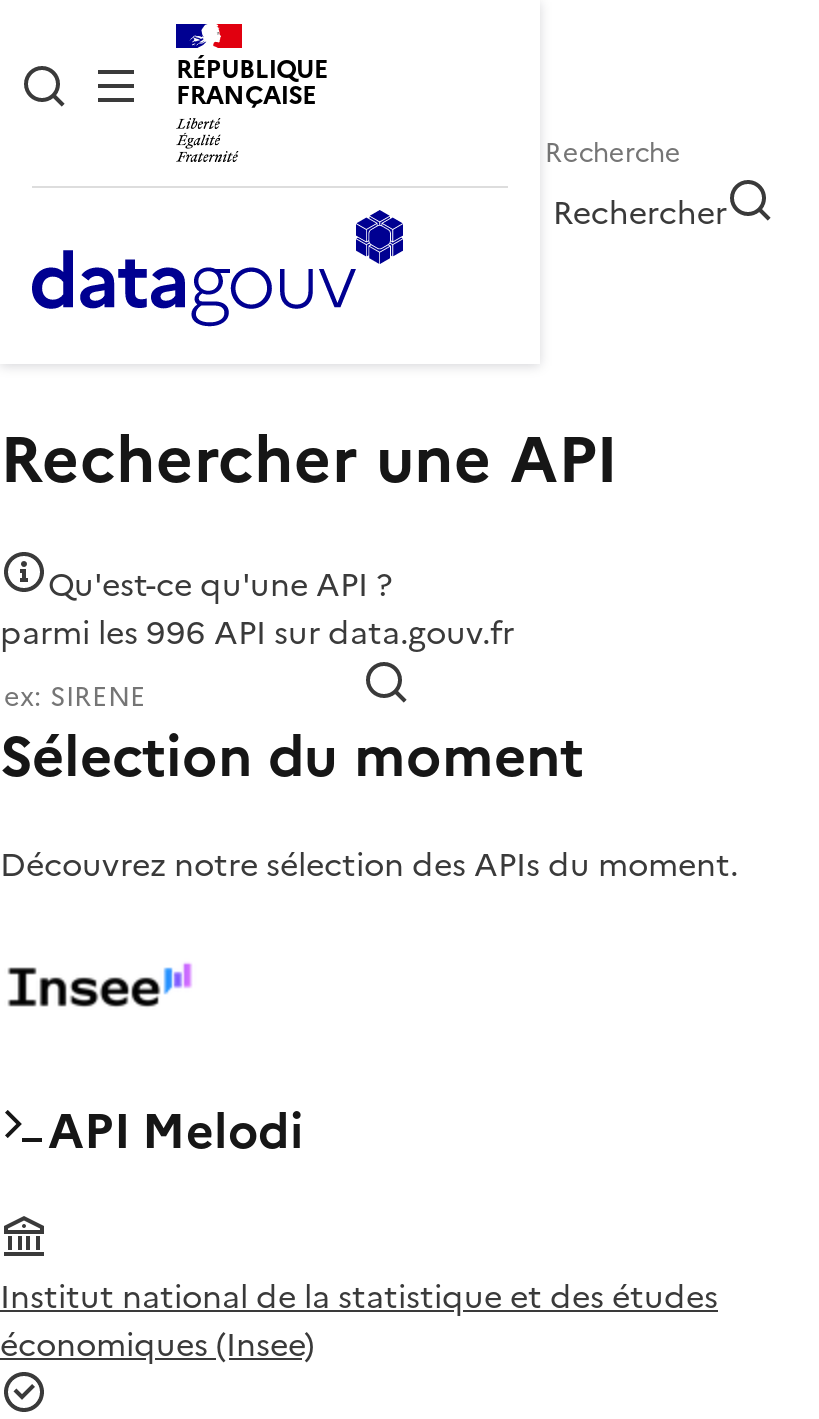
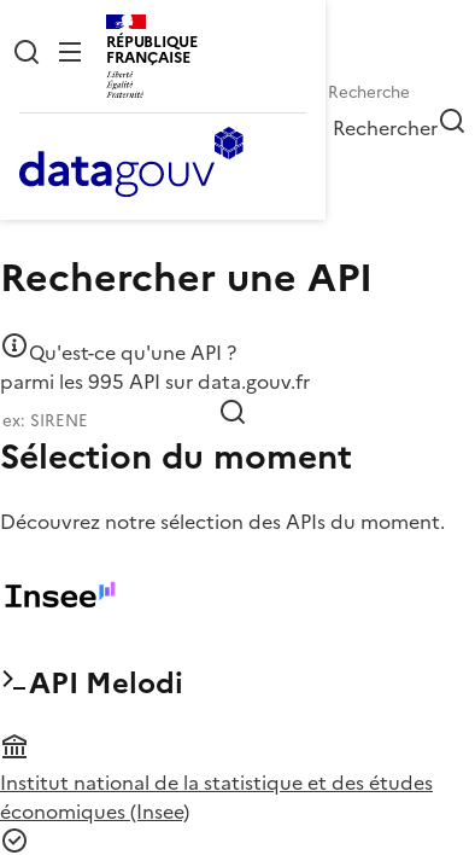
- parmi les 996 API sur data.gouv.fr
+ parmi les 995 API sur data.gouv.fr
